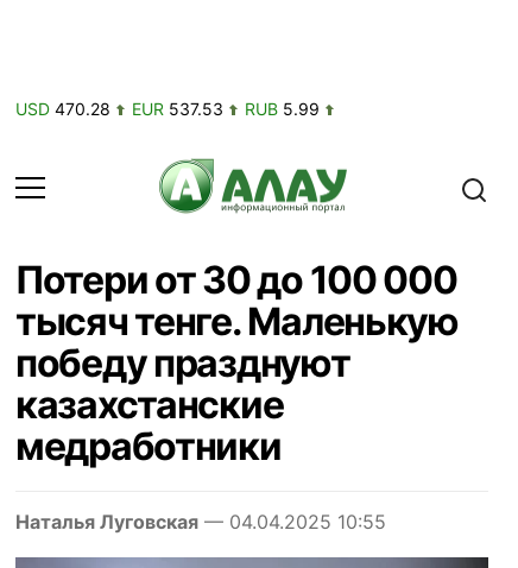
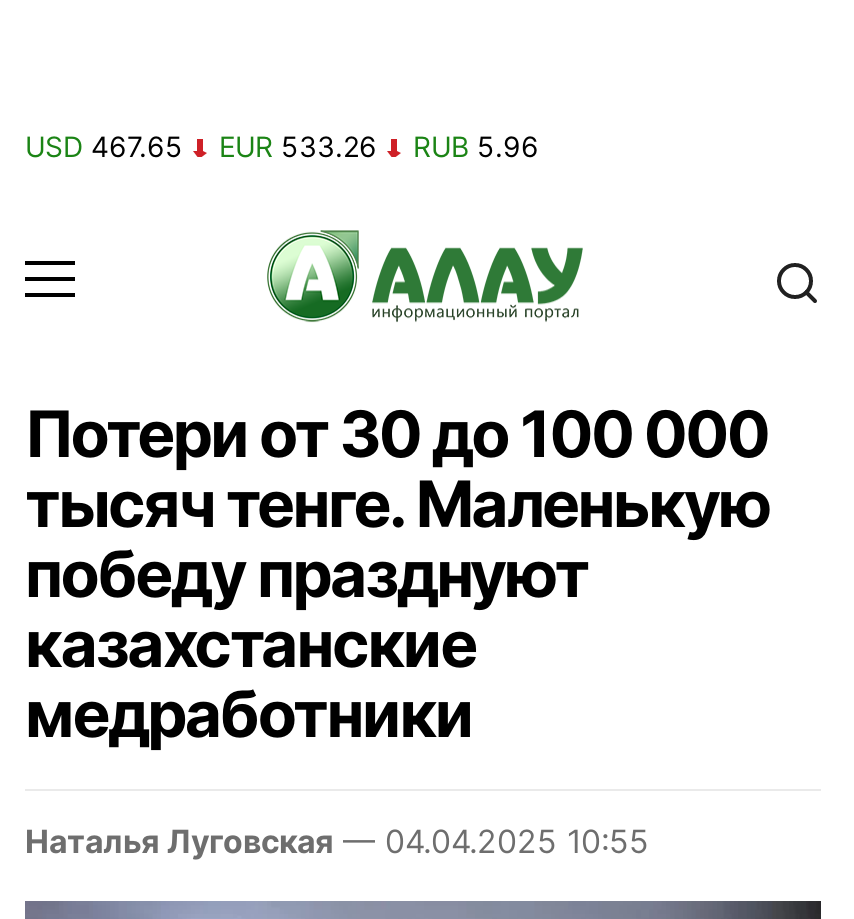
- USD 470.28
+ USD 467.65

- EUR 537.53
+ EUR 533.26

- RUB 5.99
+ RUB 5.96
